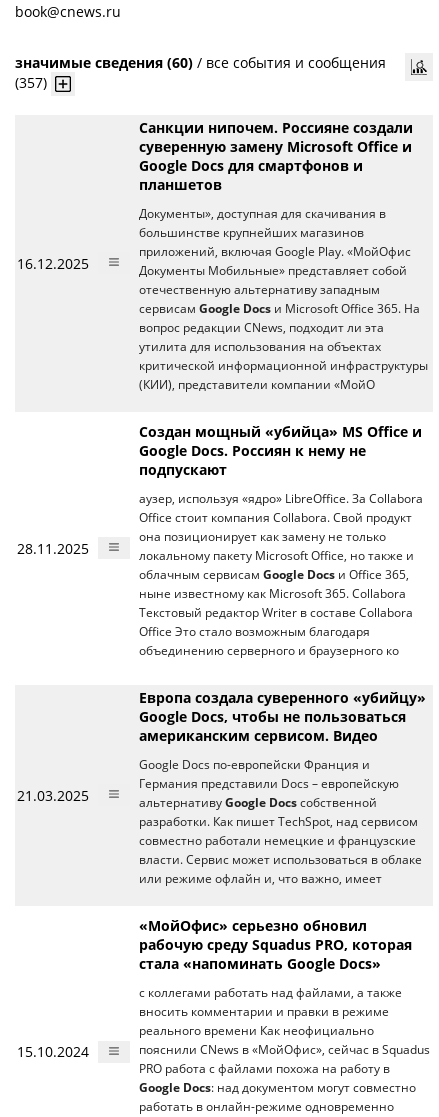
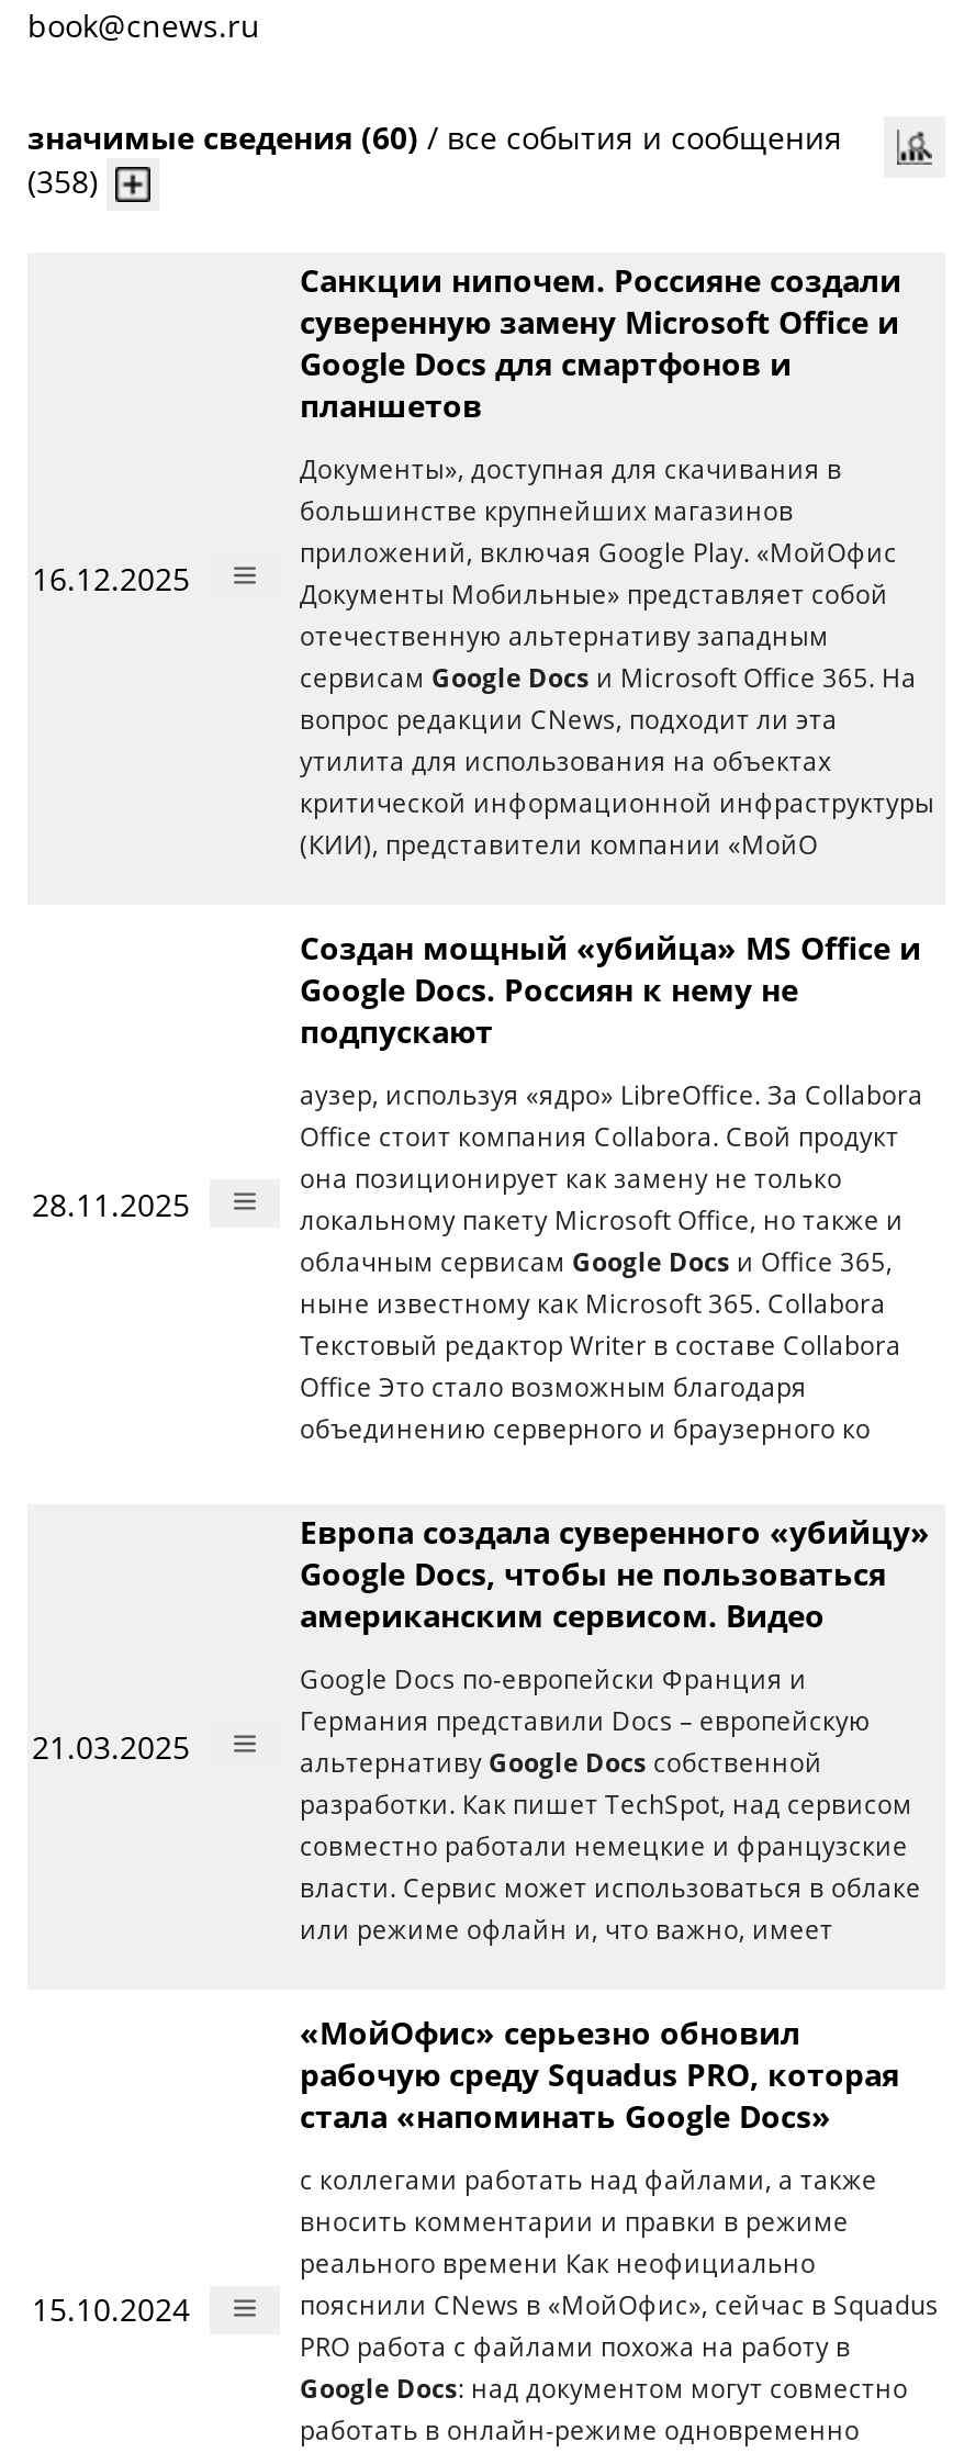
- (357)
+ (358)
